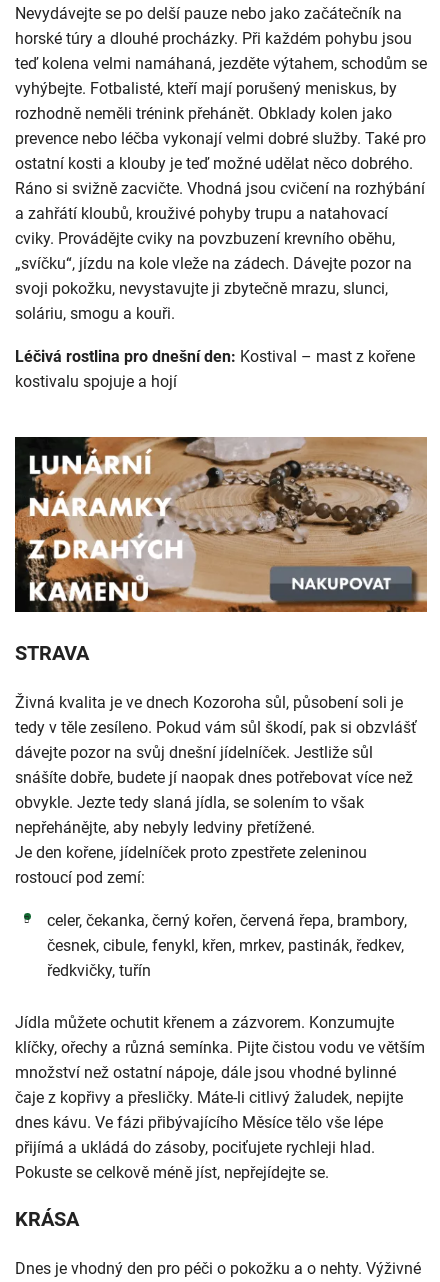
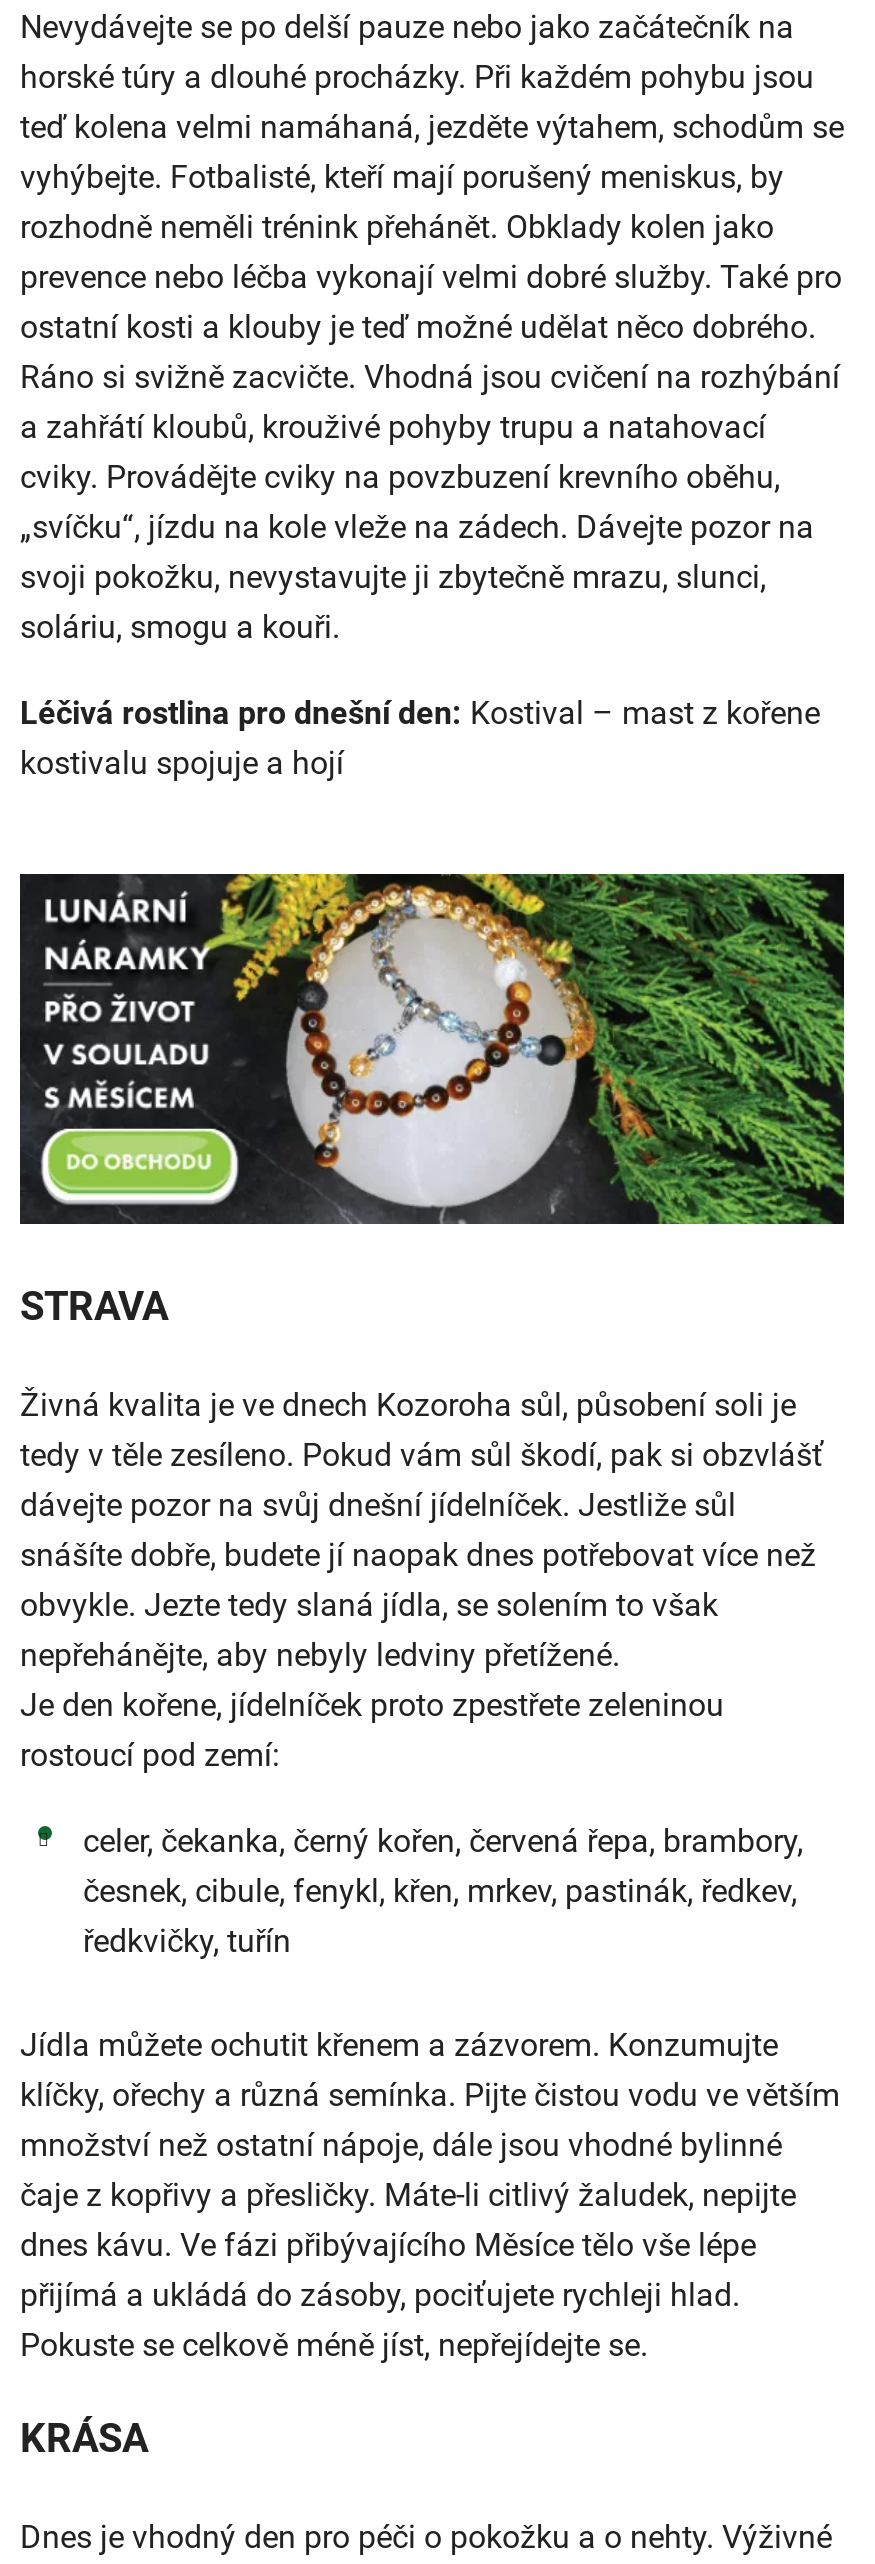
- [image]
+ [image]
